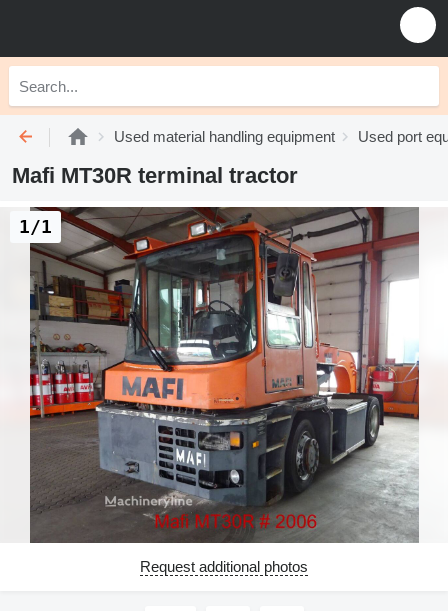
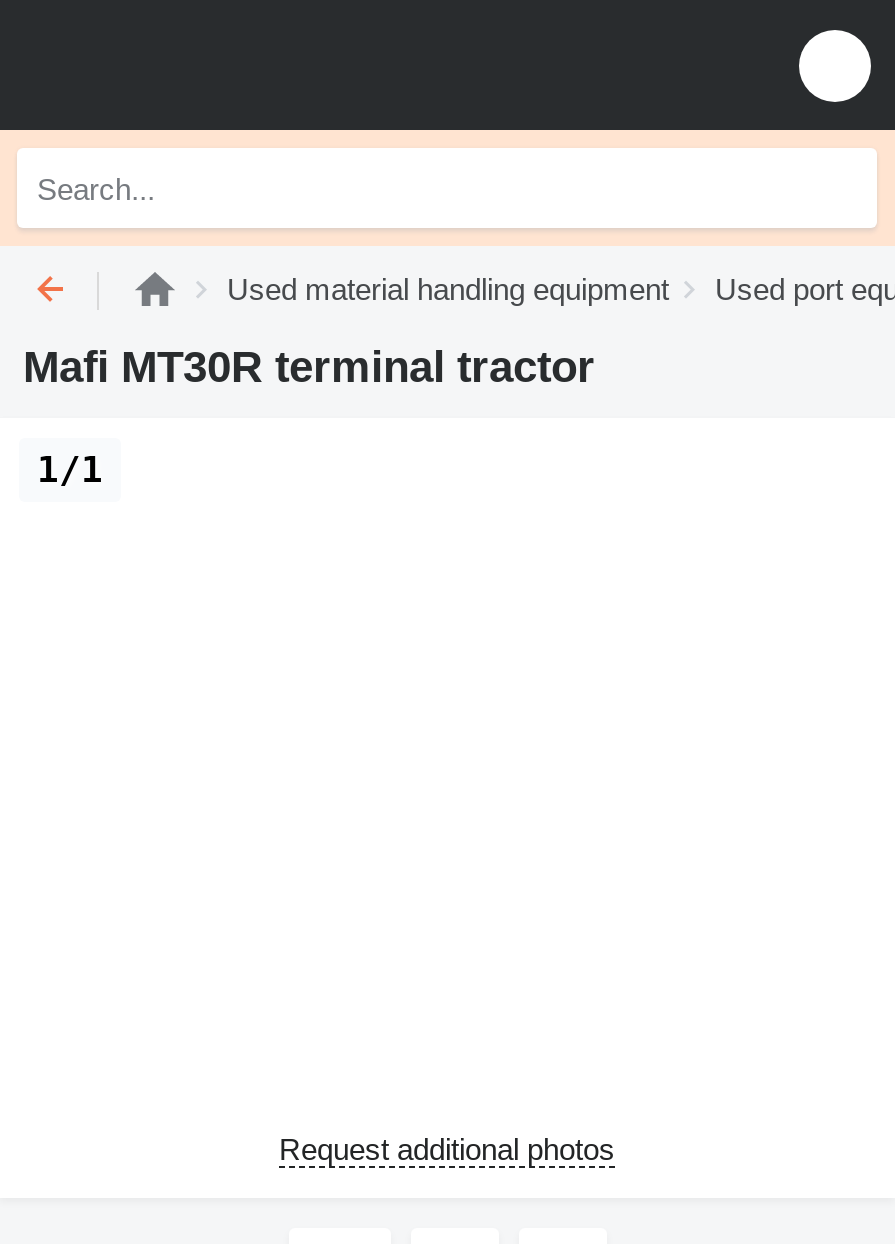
- [image]
